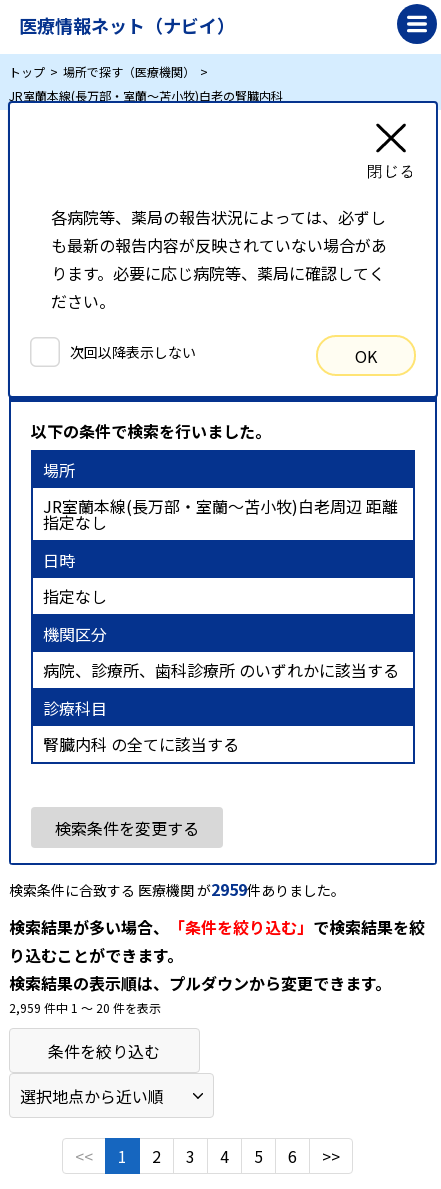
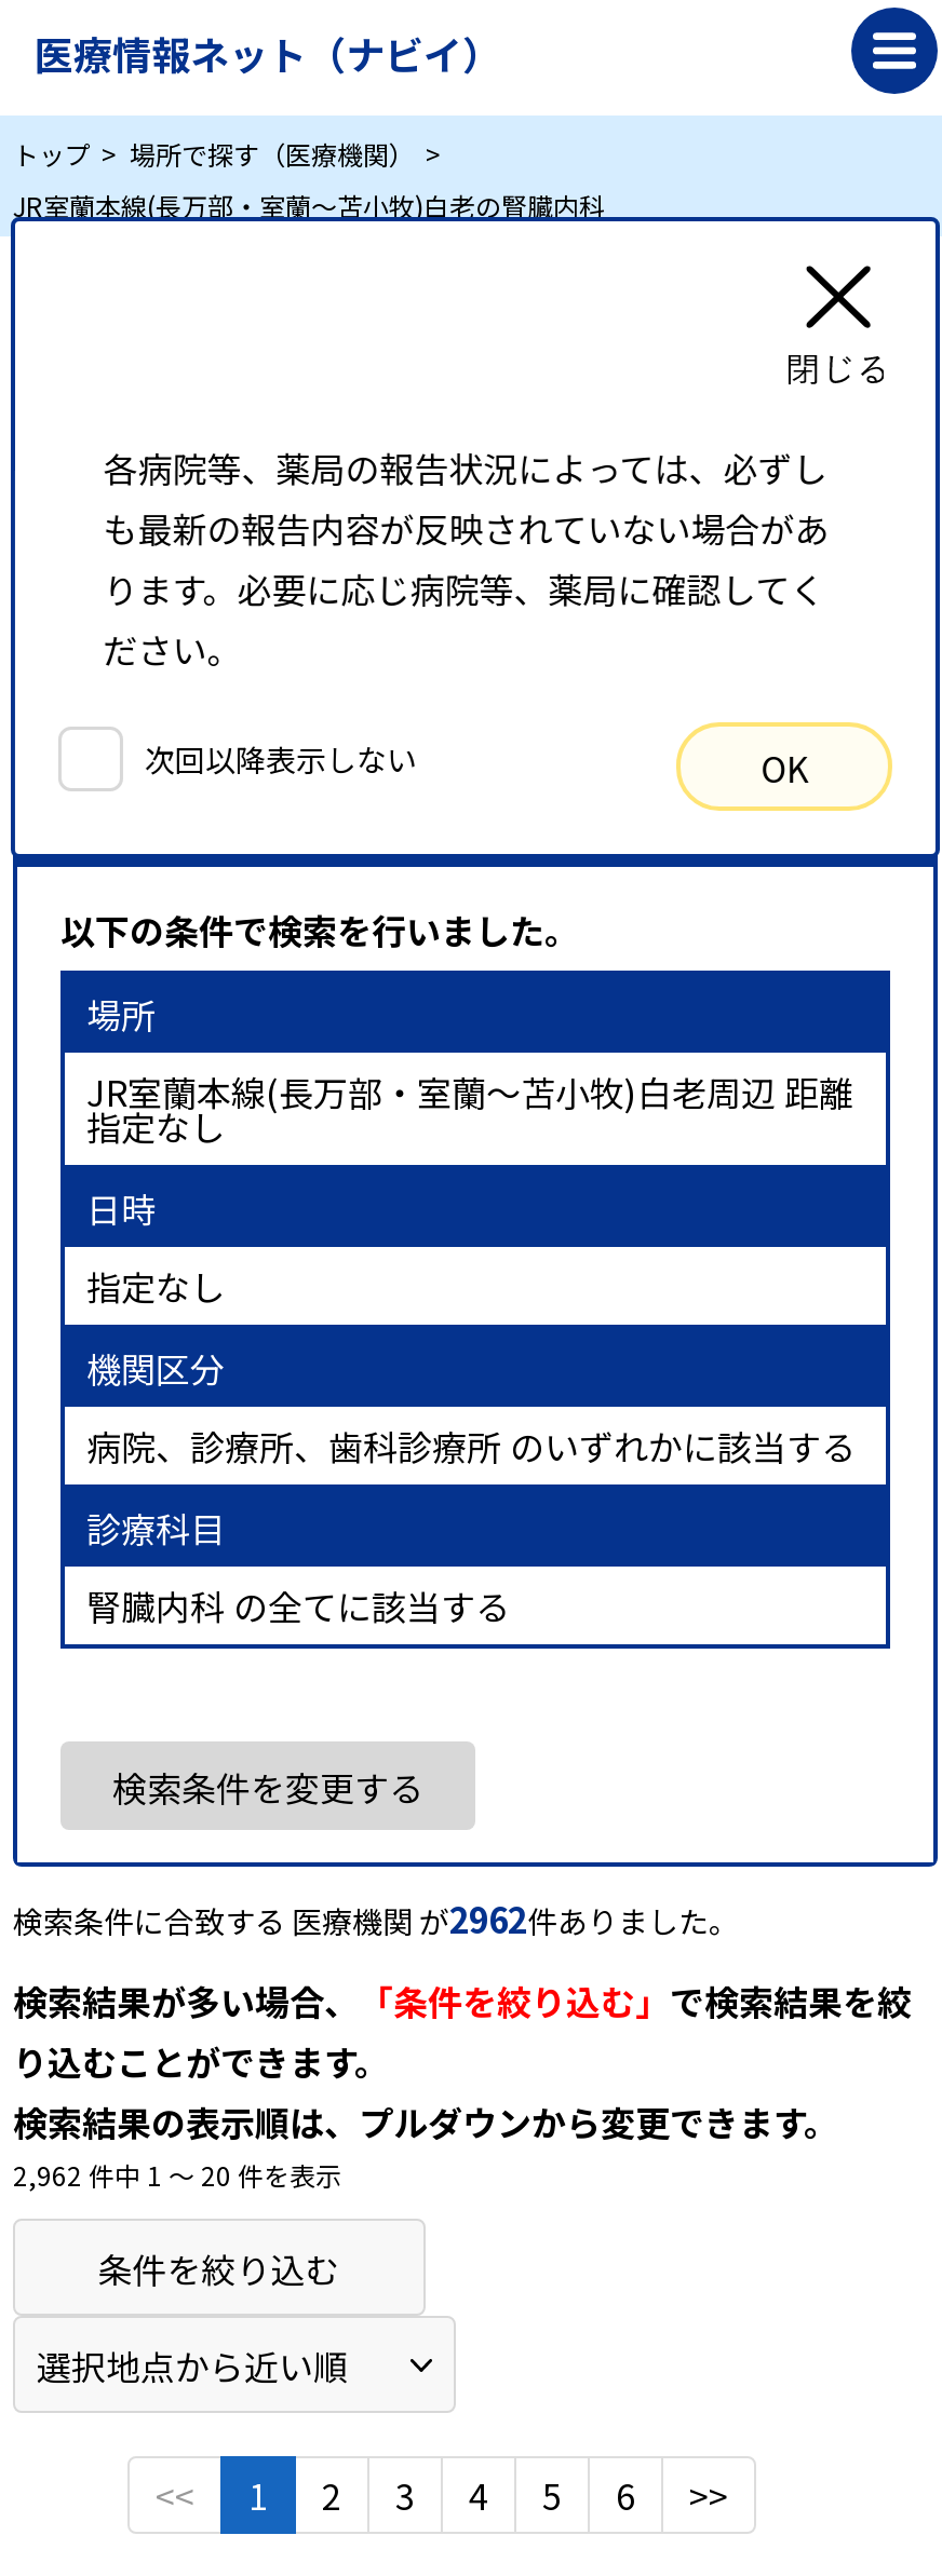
- 検索条件に合致する 医療機関 が2959件ありました。
+ 検索条件に合致する 医療機関 が2962件ありました。

- 2,959 件中 1 〜 20 件を表示
+ 2,962 件中 1 〜 20 件を表示
